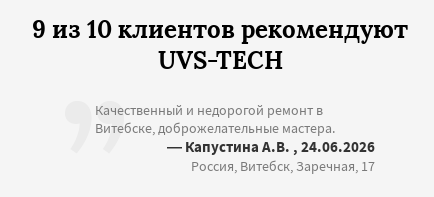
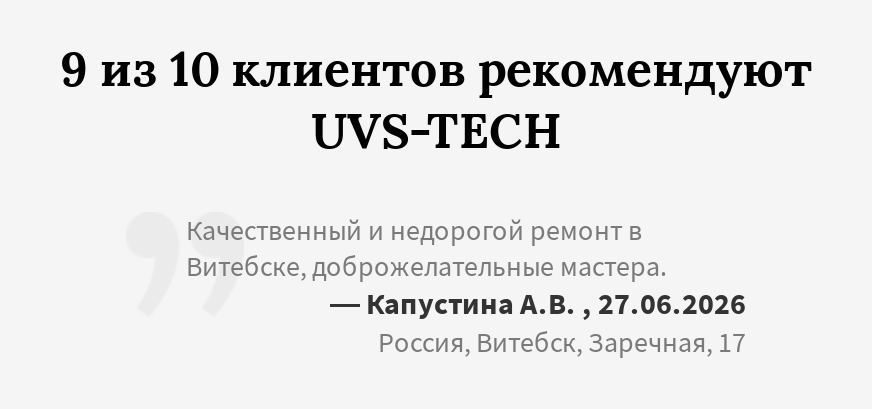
- — Капустина А.В. , 24.06.2026
+ — Капустина А.В. , 27.06.2026
